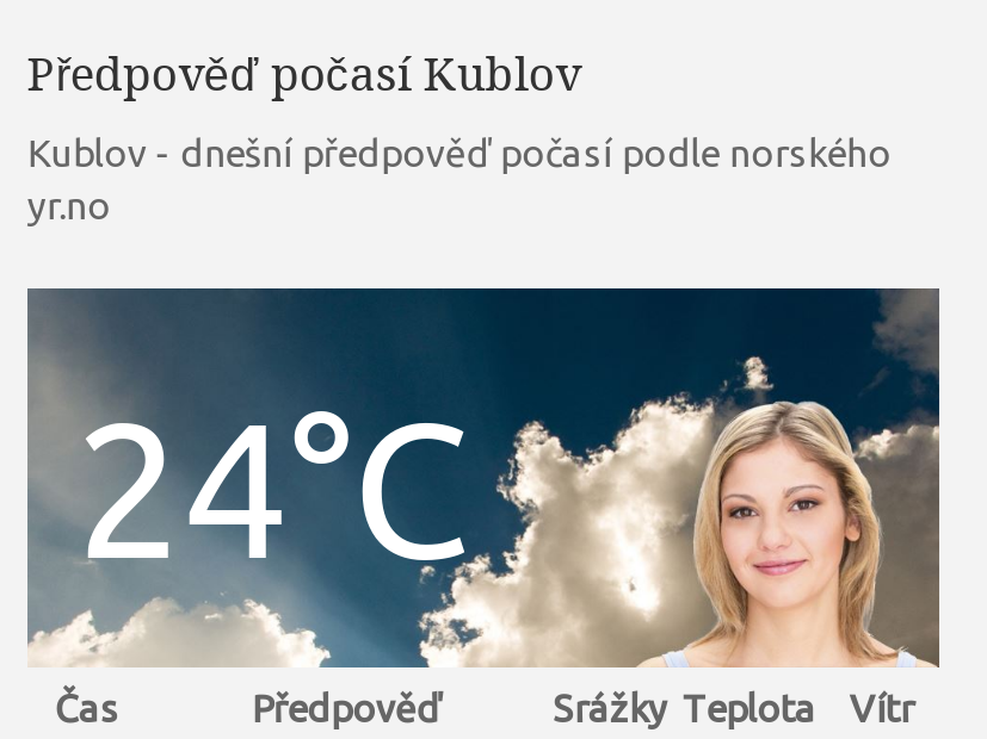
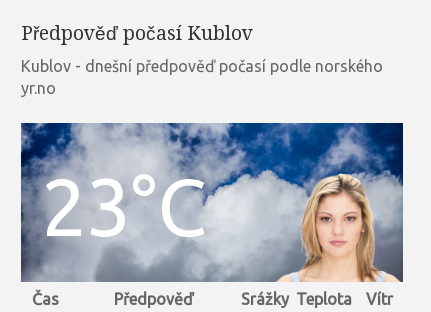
- 24°C
+ 23°C
